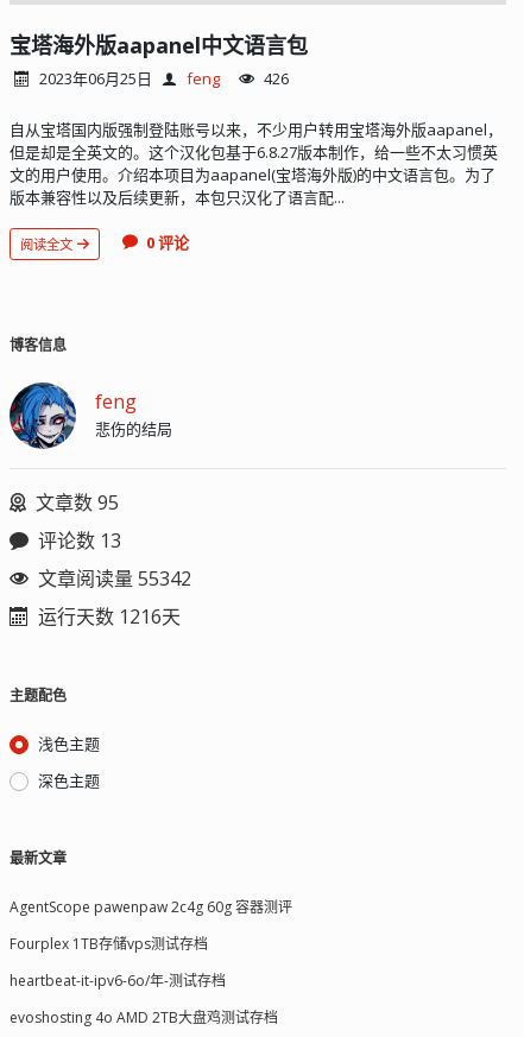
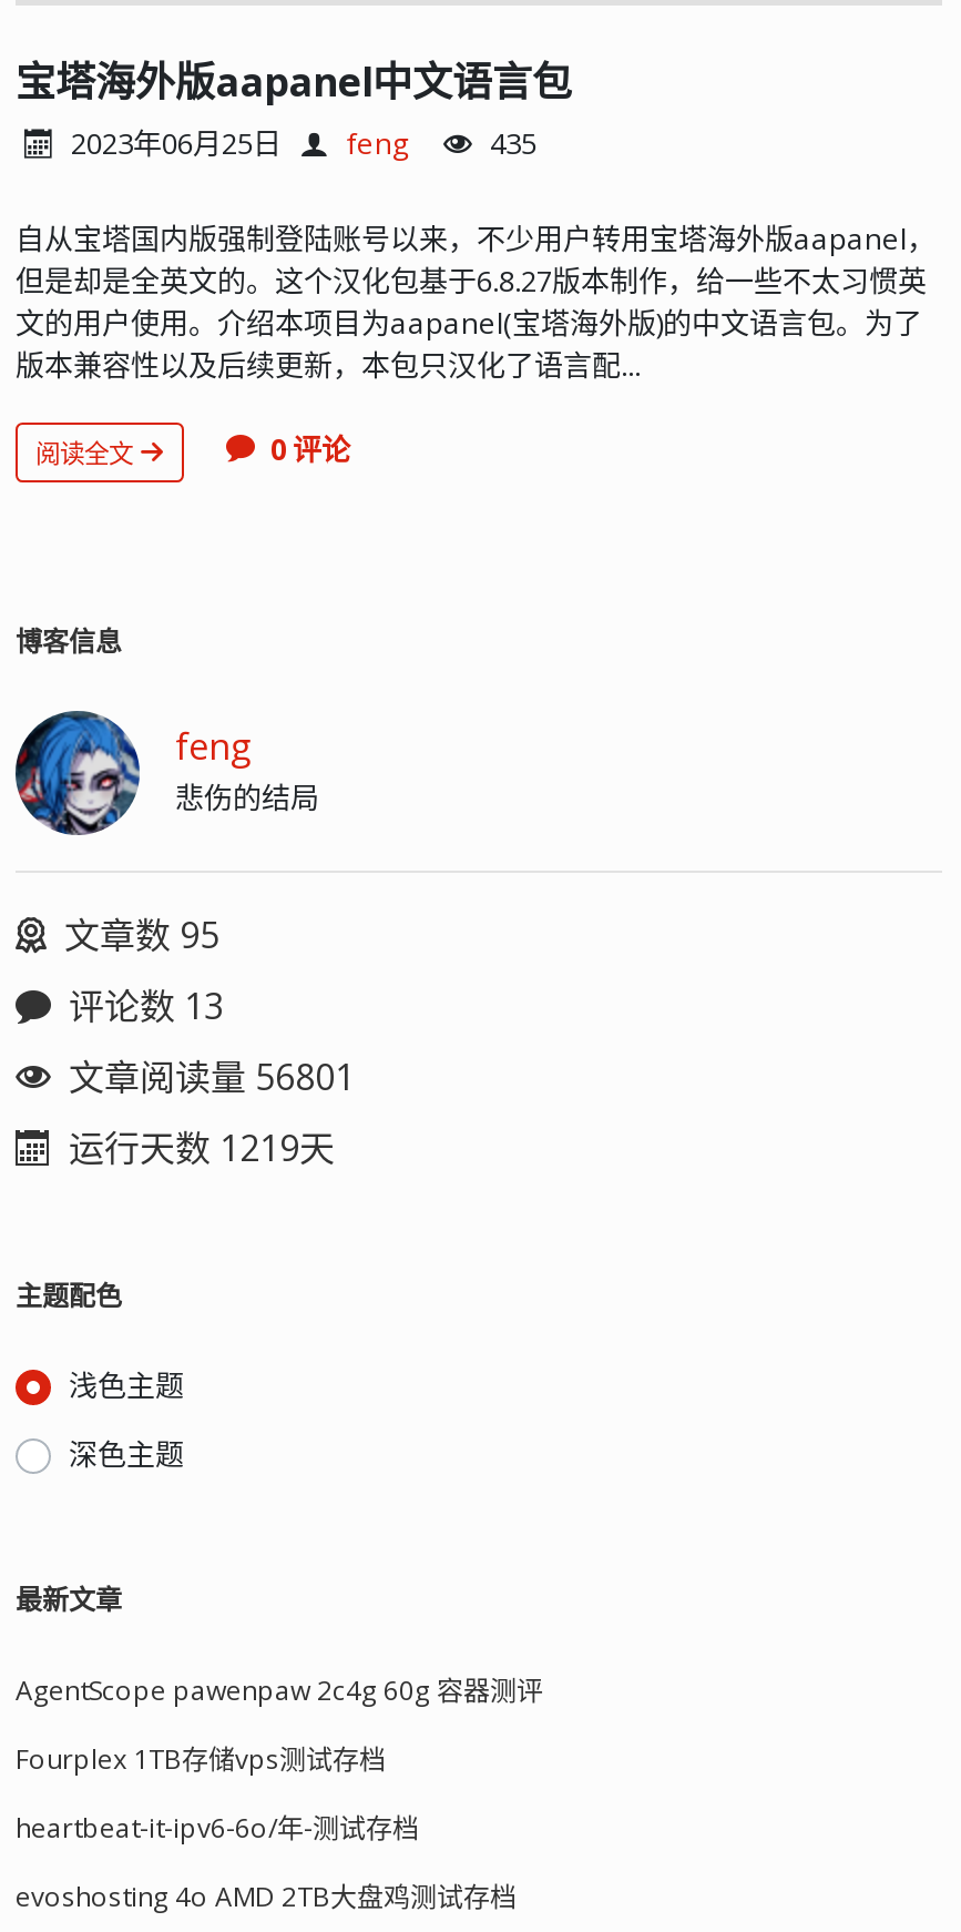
- 426
+ 435

- 文章阅读量 55342
+ 文章阅读量 56801

- 运行天数 1216天
+ 运行天数 1219天
